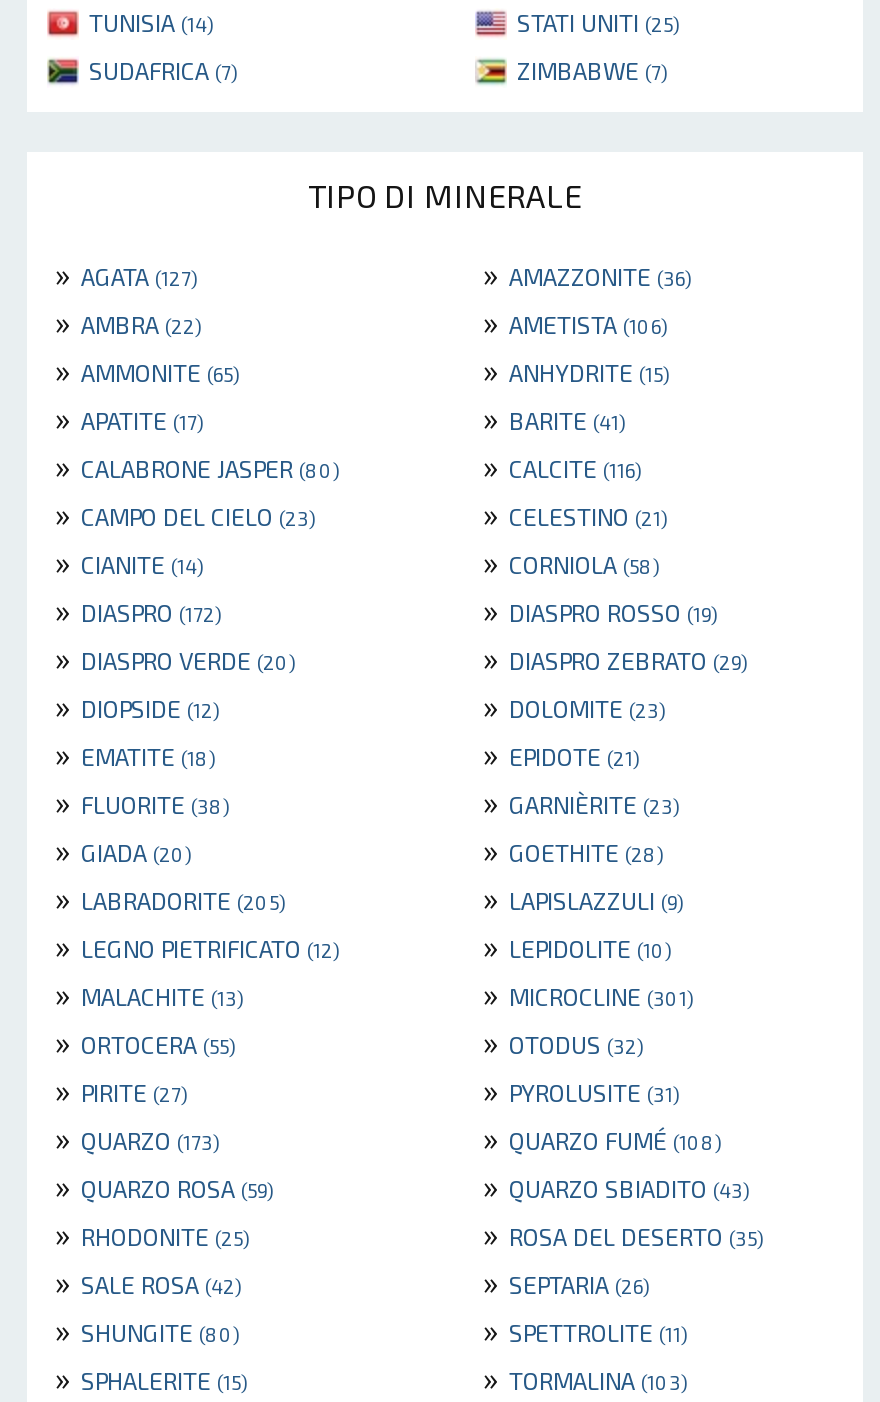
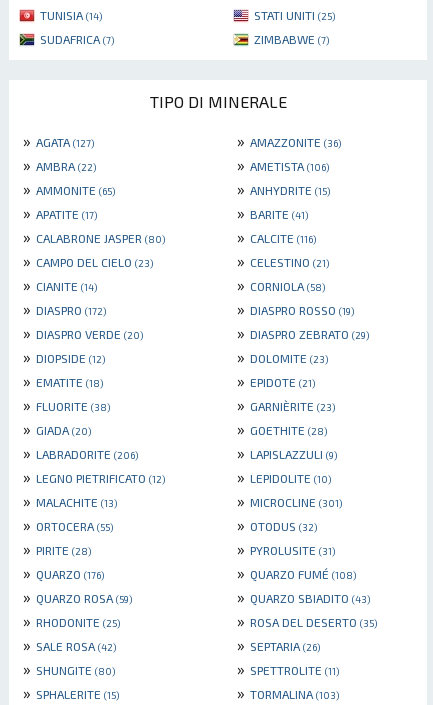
- » LABRADORITE (205)
+ » LABRADORITE (206)

- » PIRITE (27)
+ » PIRITE (28)

- » QUARZO (173)
+ » QUARZO (176)
